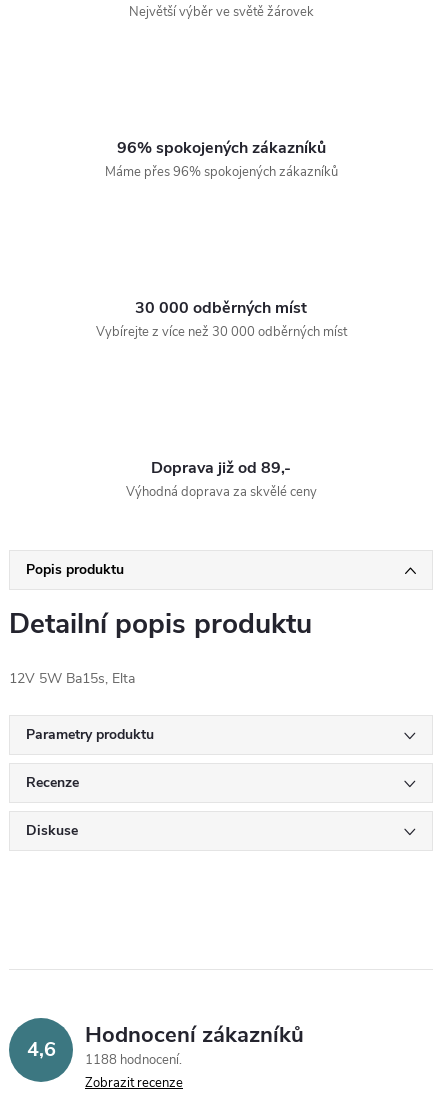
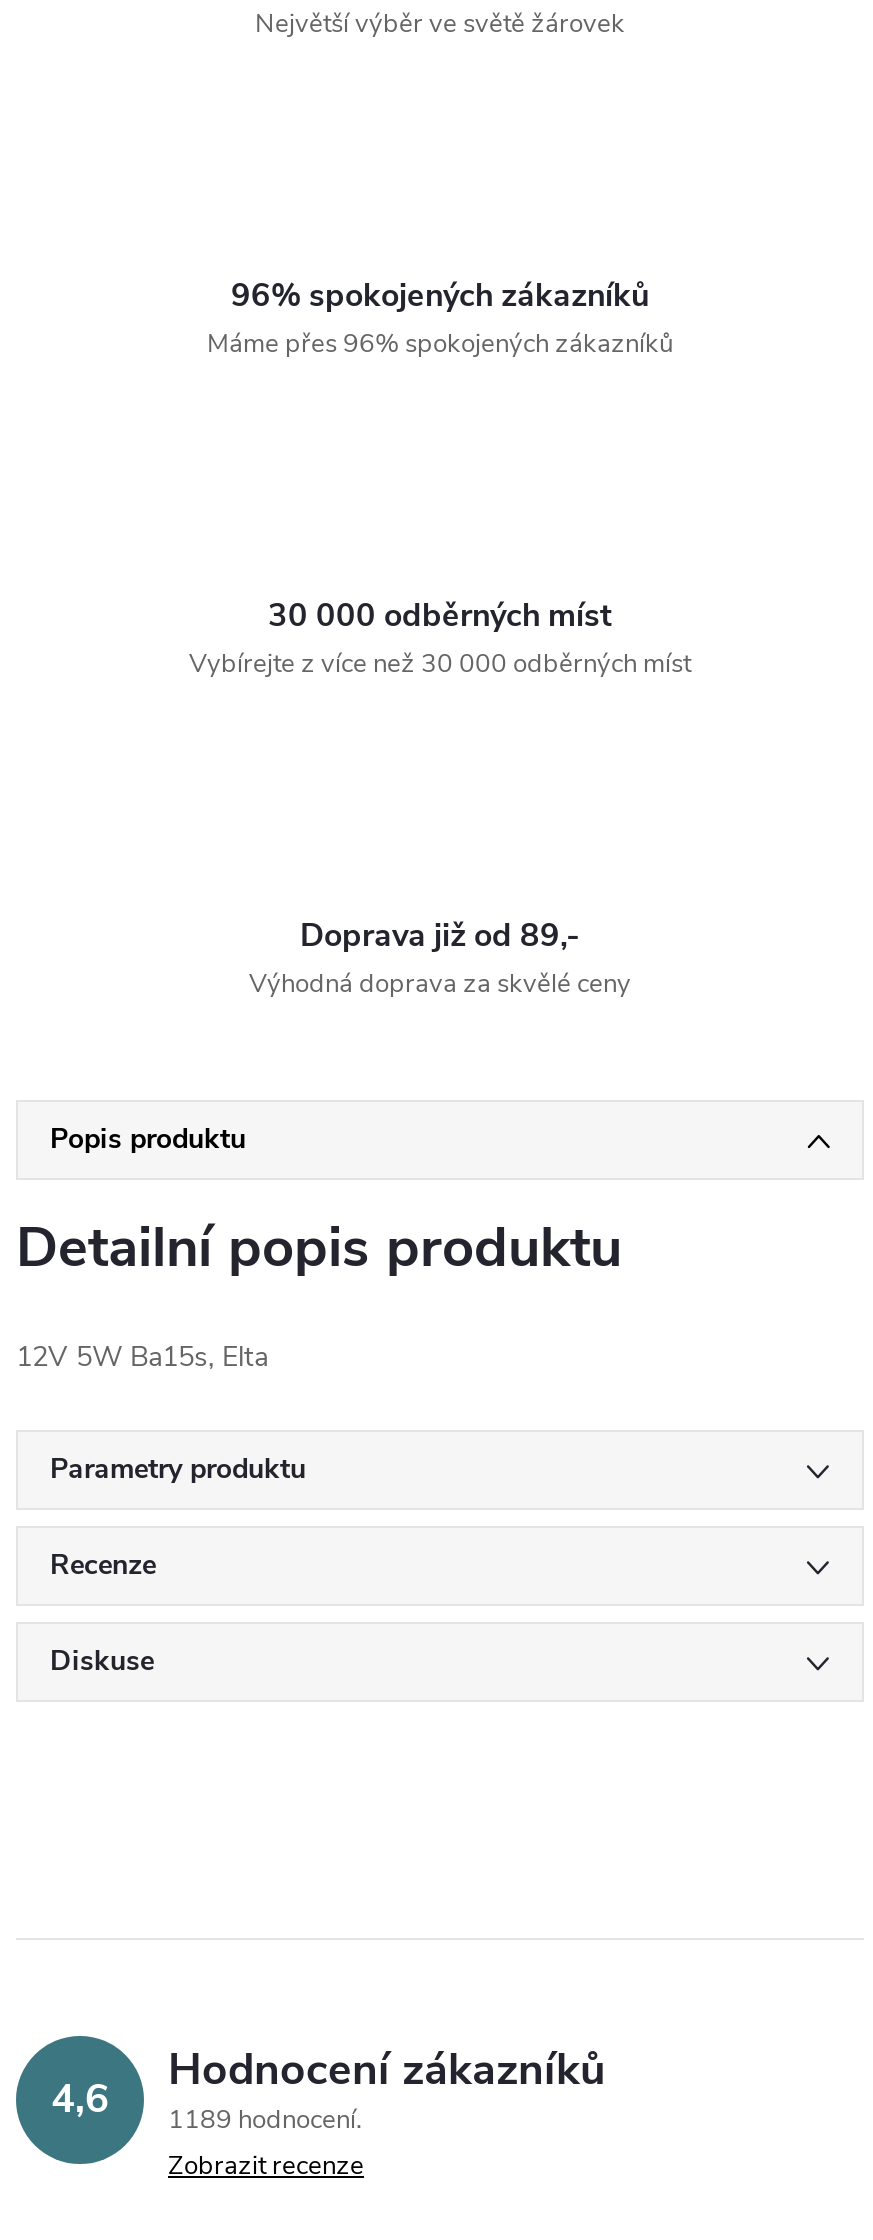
- 4,6 1188 hodnocení Hodnocení zákazníků
+ 4,6 1189 hodnocení Hodnocení zákazníků
